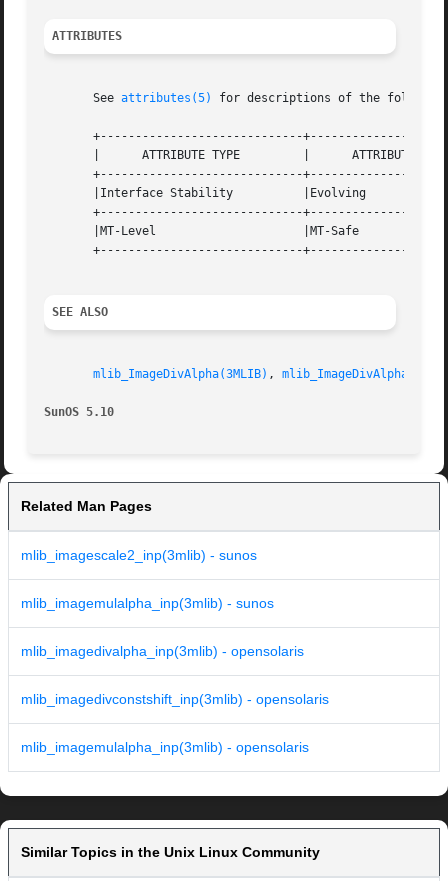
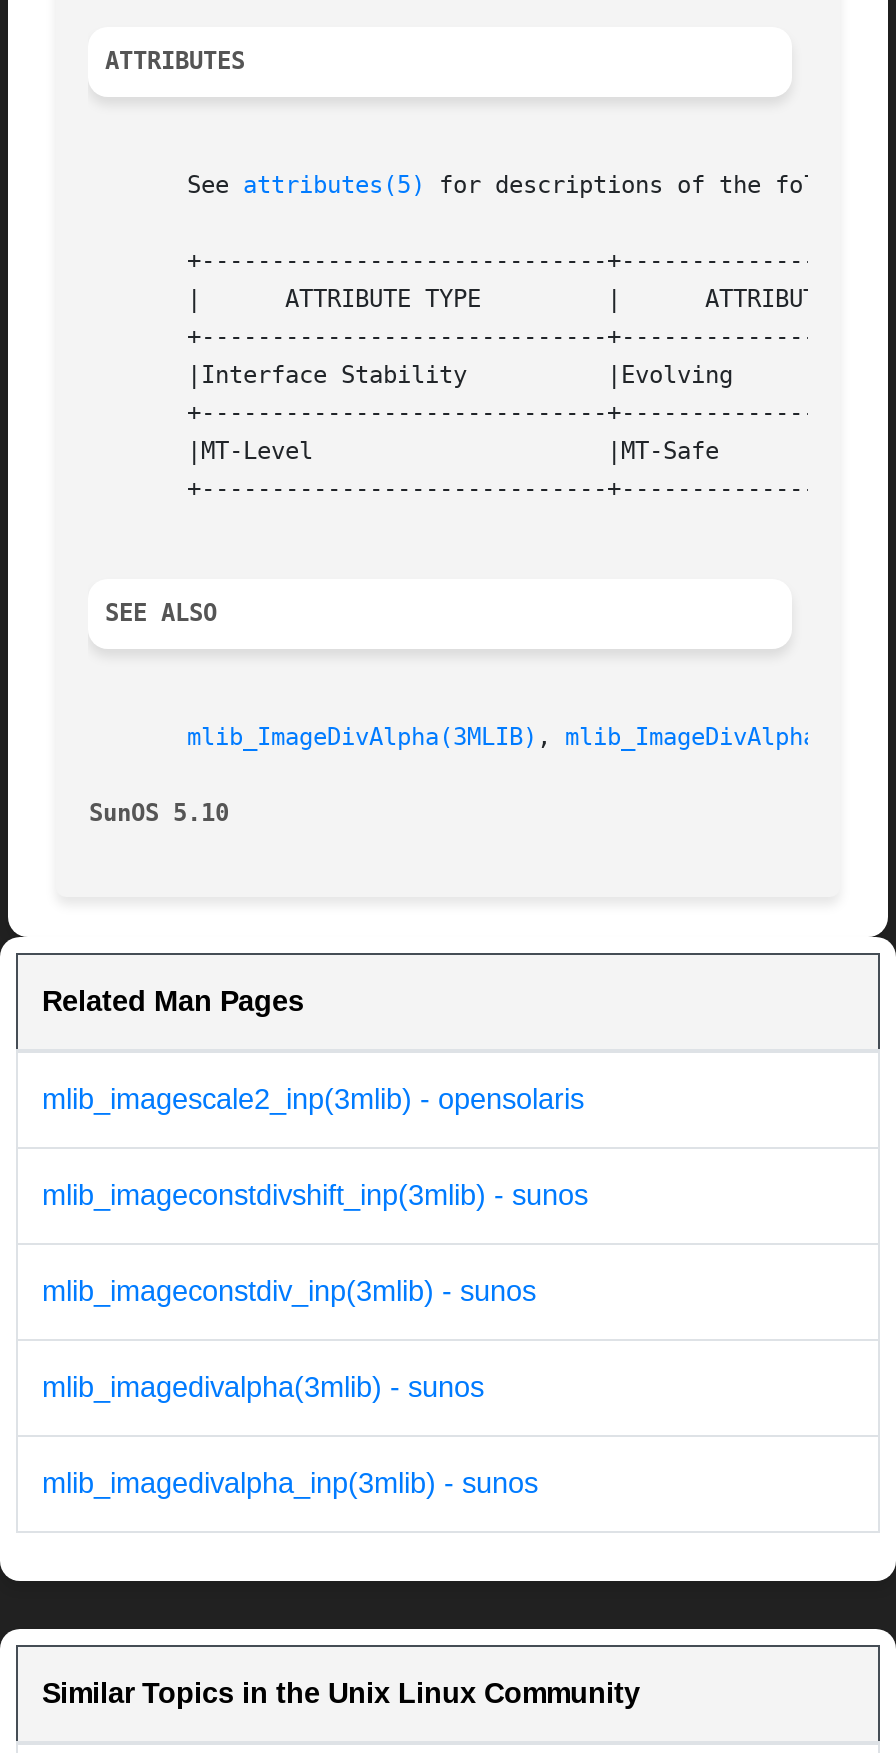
- mlib_imagescale2_inp(3mlib) - sunos
+ mlib_imagescale2_inp(3mlib) - opensolaris

- mlib_imagemulalpha_inp(3mlib) - sunos
+ mlib_imageconstdivshift_inp(3mlib) - sunos

- mlib_imagedivalpha_inp(3mlib) - opensolaris
+ mlib_imageconstdiv_inp(3mlib) - sunos

- mlib_imagedivconstshift_inp(3mlib) - opensolaris
+ mlib_imagedivalpha(3mlib) - sunos

- mlib_imagemulalpha_inp(3mlib) - opensolaris
+ mlib_imagedivalpha_inp(3mlib) - sunos
